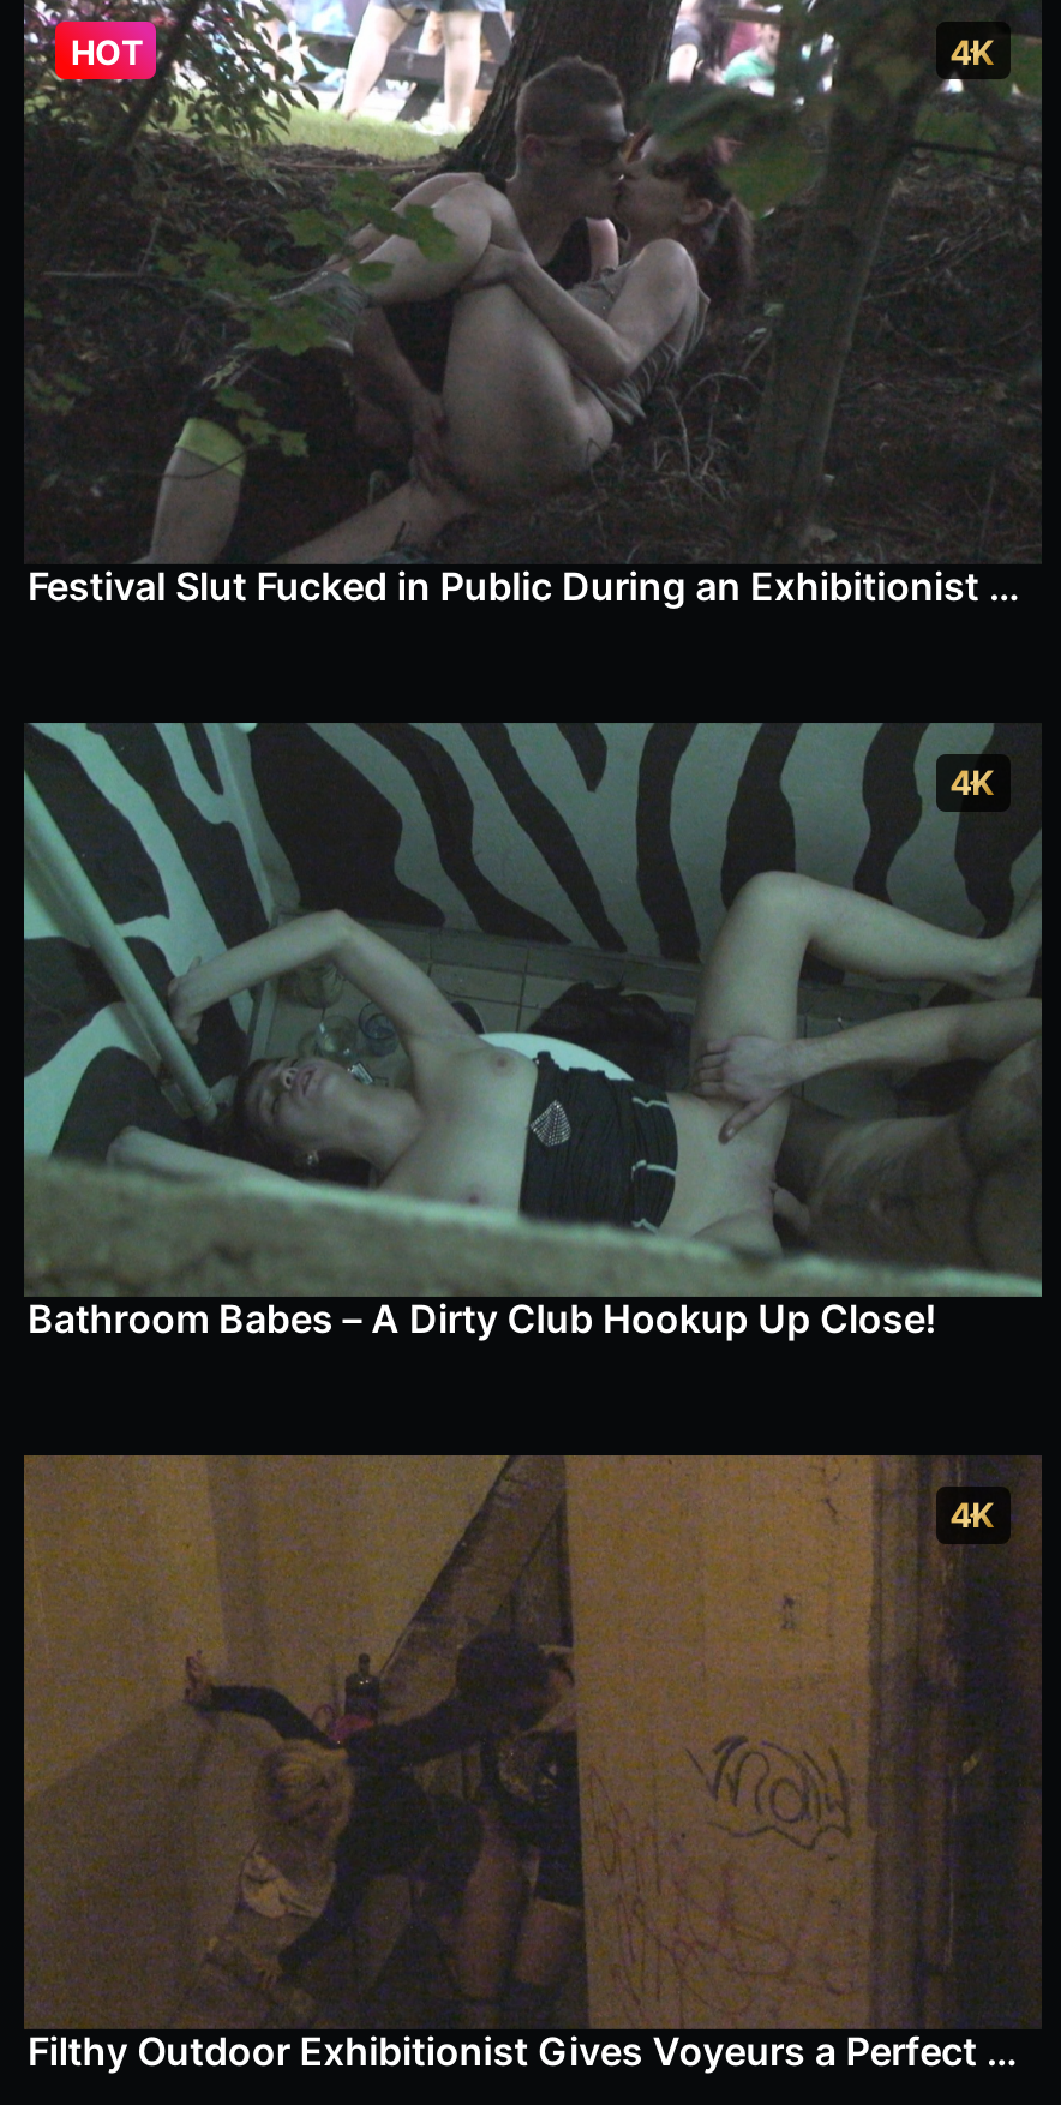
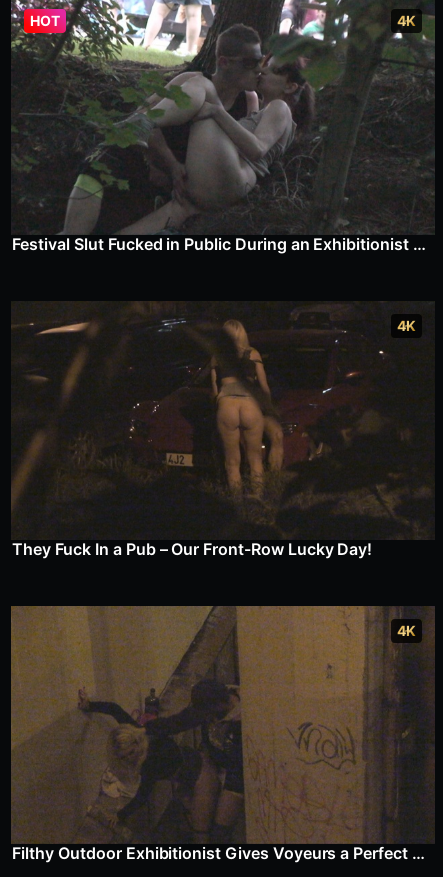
- [image]
- Bathroom Babes – A Dirty Club Hookup Up Close!
+ [image]
+ They Fuck In a Pub – Our Front-Row Lucky Day!
